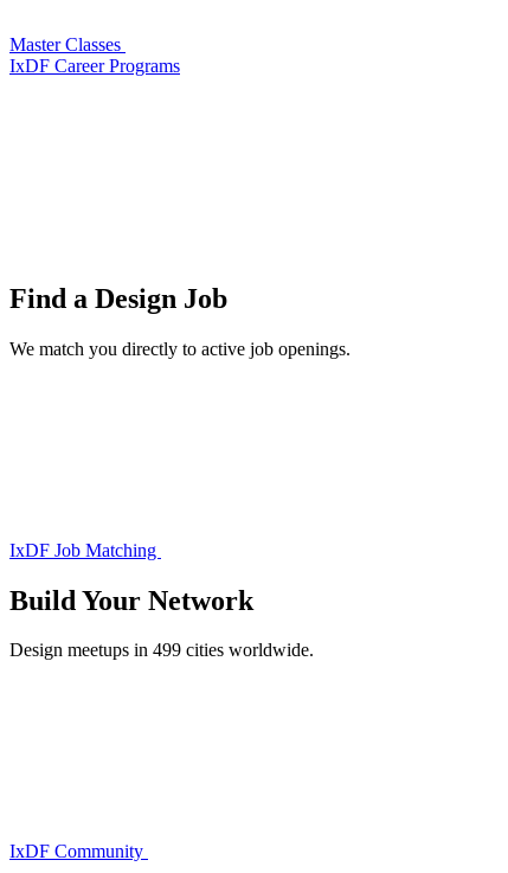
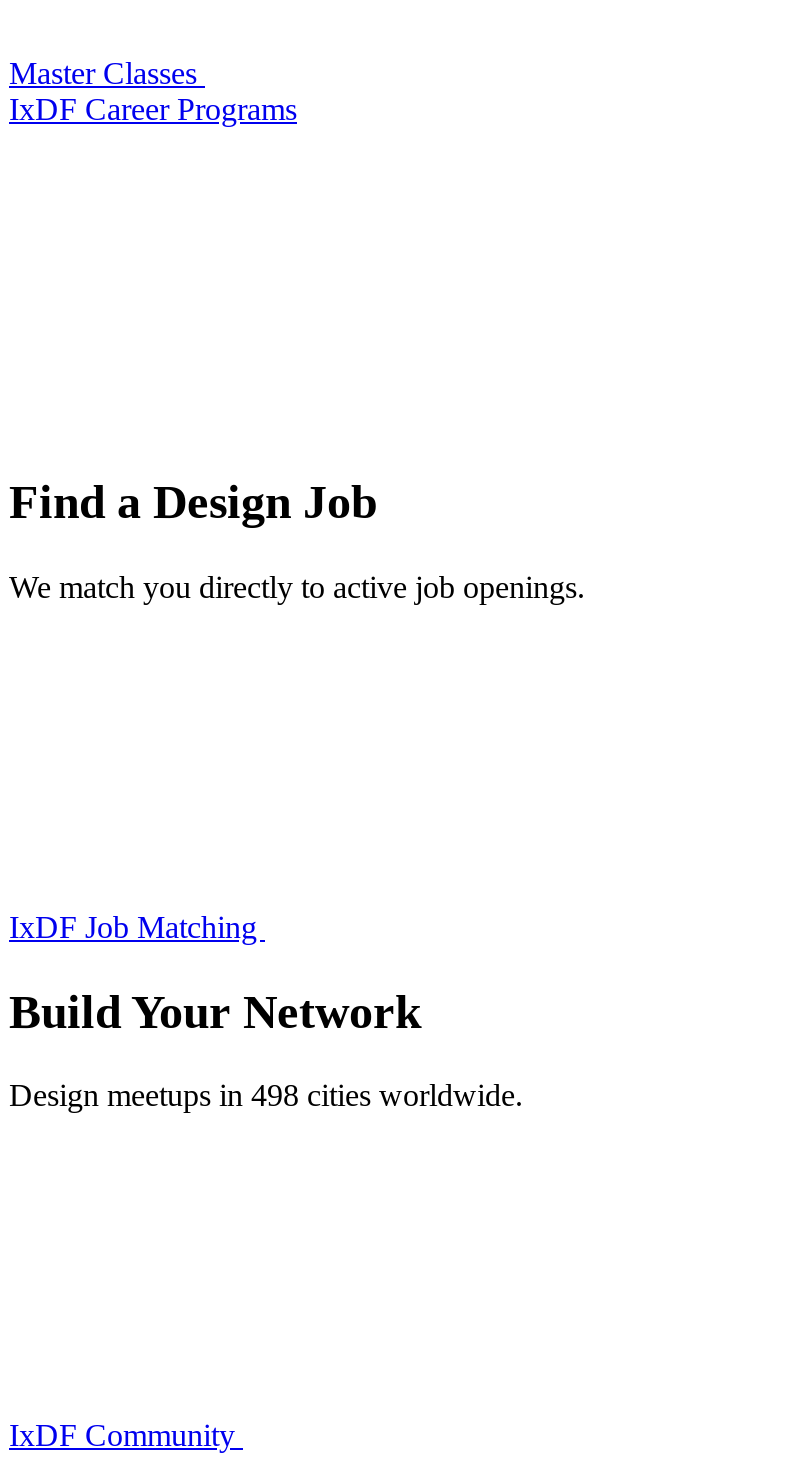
- Design meetups in 499 cities worldwide.
+ Design meetups in 498 cities worldwide.
